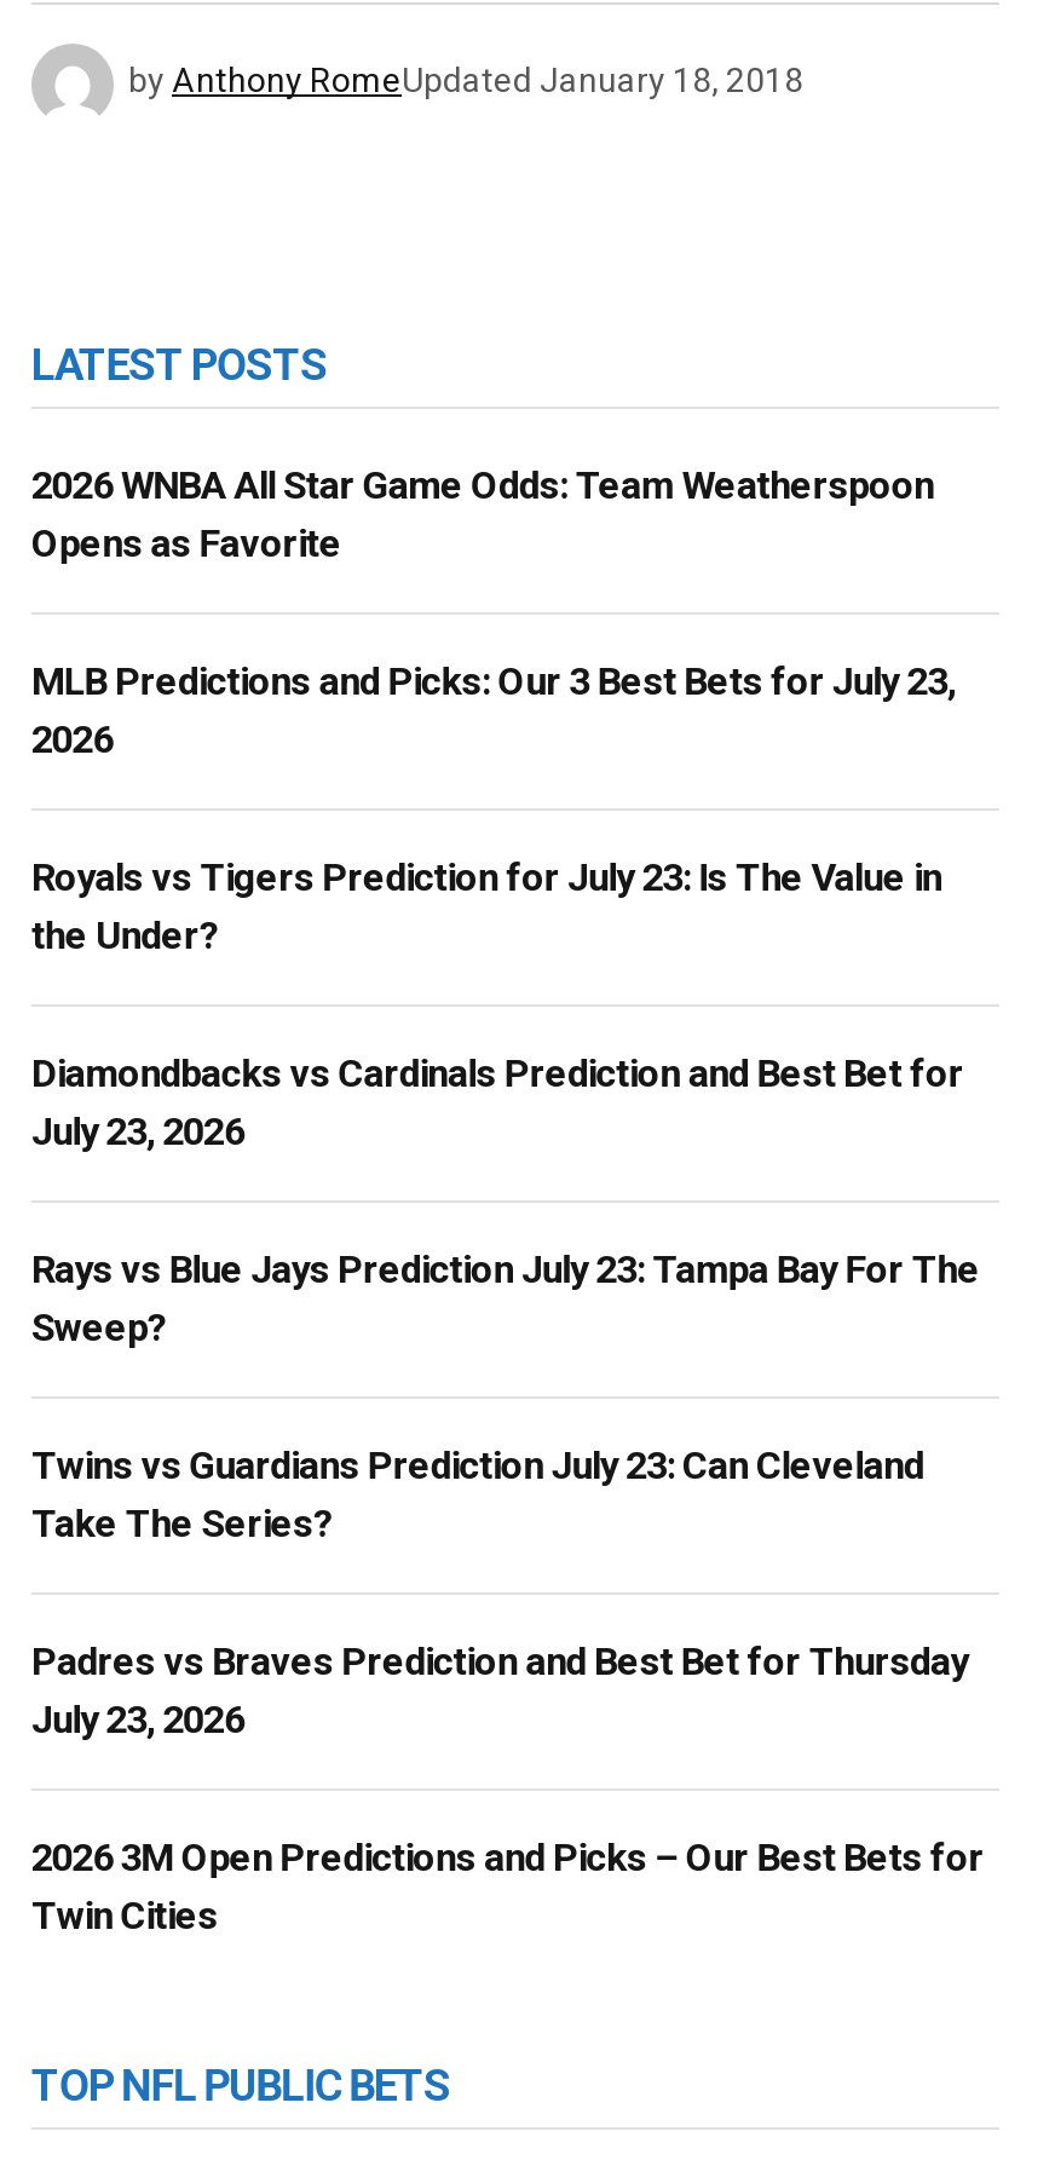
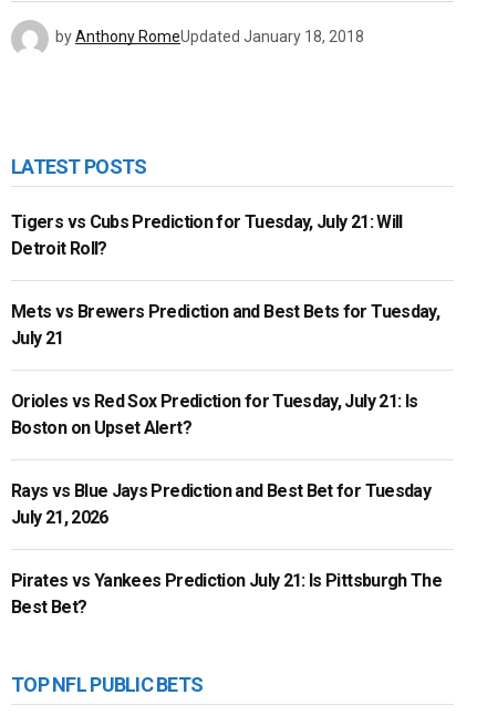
- 2026 WNBA All Star Game Odds: Team Weatherspoon
- Opens as Favorite
- MLB Predictions and Picks: Our 3 Best Bets for July 23,
- 2026
- Royals vs Tigers Prediction for July 23: Is The Value in
- the Under?
- Diamondbacks vs Cardinals Prediction and Best Bet for
- July 23, 2026
- Rays vs Blue Jays Prediction July 23: Tampa Bay For The
- Sweep?
- Twins vs Guardians Prediction July 23: Can Cleveland
- Take The Series?
- Padres vs Braves Prediction and Best Bet for Thursday
- July 23, 2026
- 2026 3M Open Predictions and Picks – Our Best Bets for
- Twin Cities
+ Tigers vs Cubs Prediction for Tuesday, July 21: Will
+ Detroit Roll?
+ Mets vs Brewers Prediction and Best Bets for Tuesday,
+ July 21
+ Orioles vs Red Sox Prediction for Tuesday, July 21: Is
+ Boston on Upset Alert?
+ Rays vs Blue Jays Prediction and Best Bet for Tuesday
+ July 21, 2026
+ Pirates vs Yankees Prediction July 21: Is Pittsburgh The
+ Best Bet?
